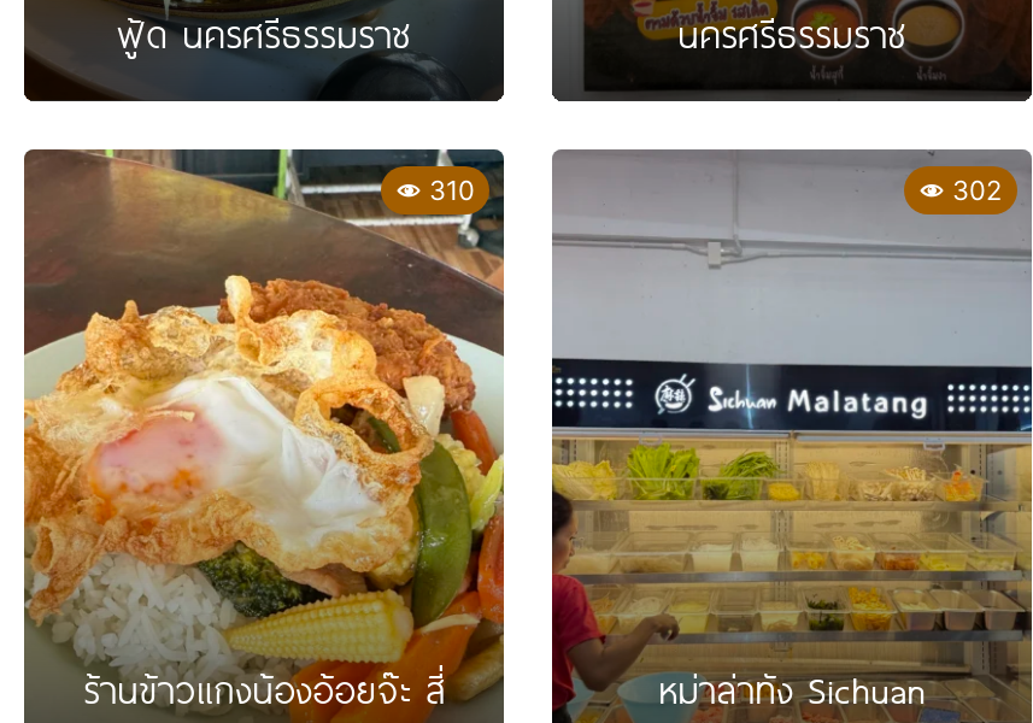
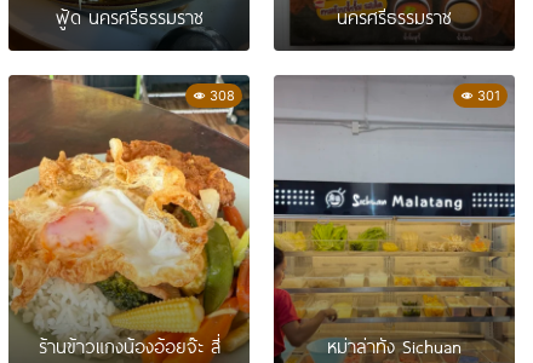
- 310
+ 308

- 302
+ 301
